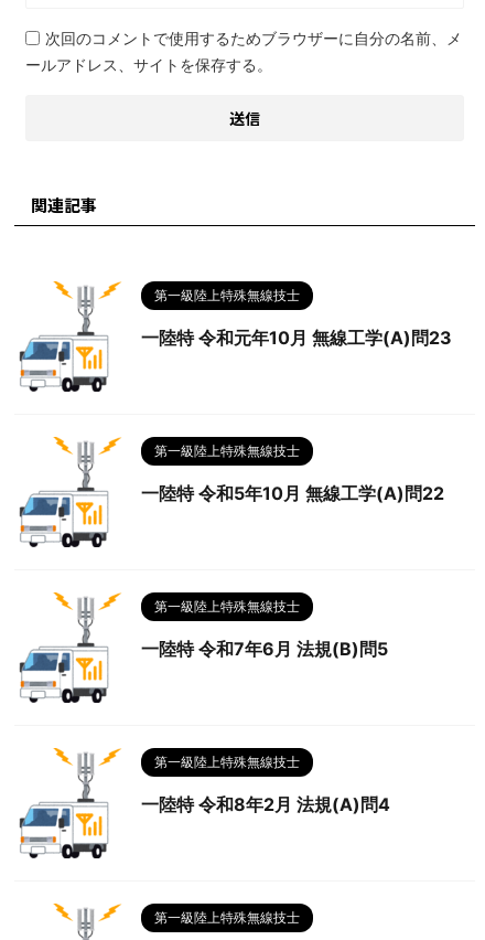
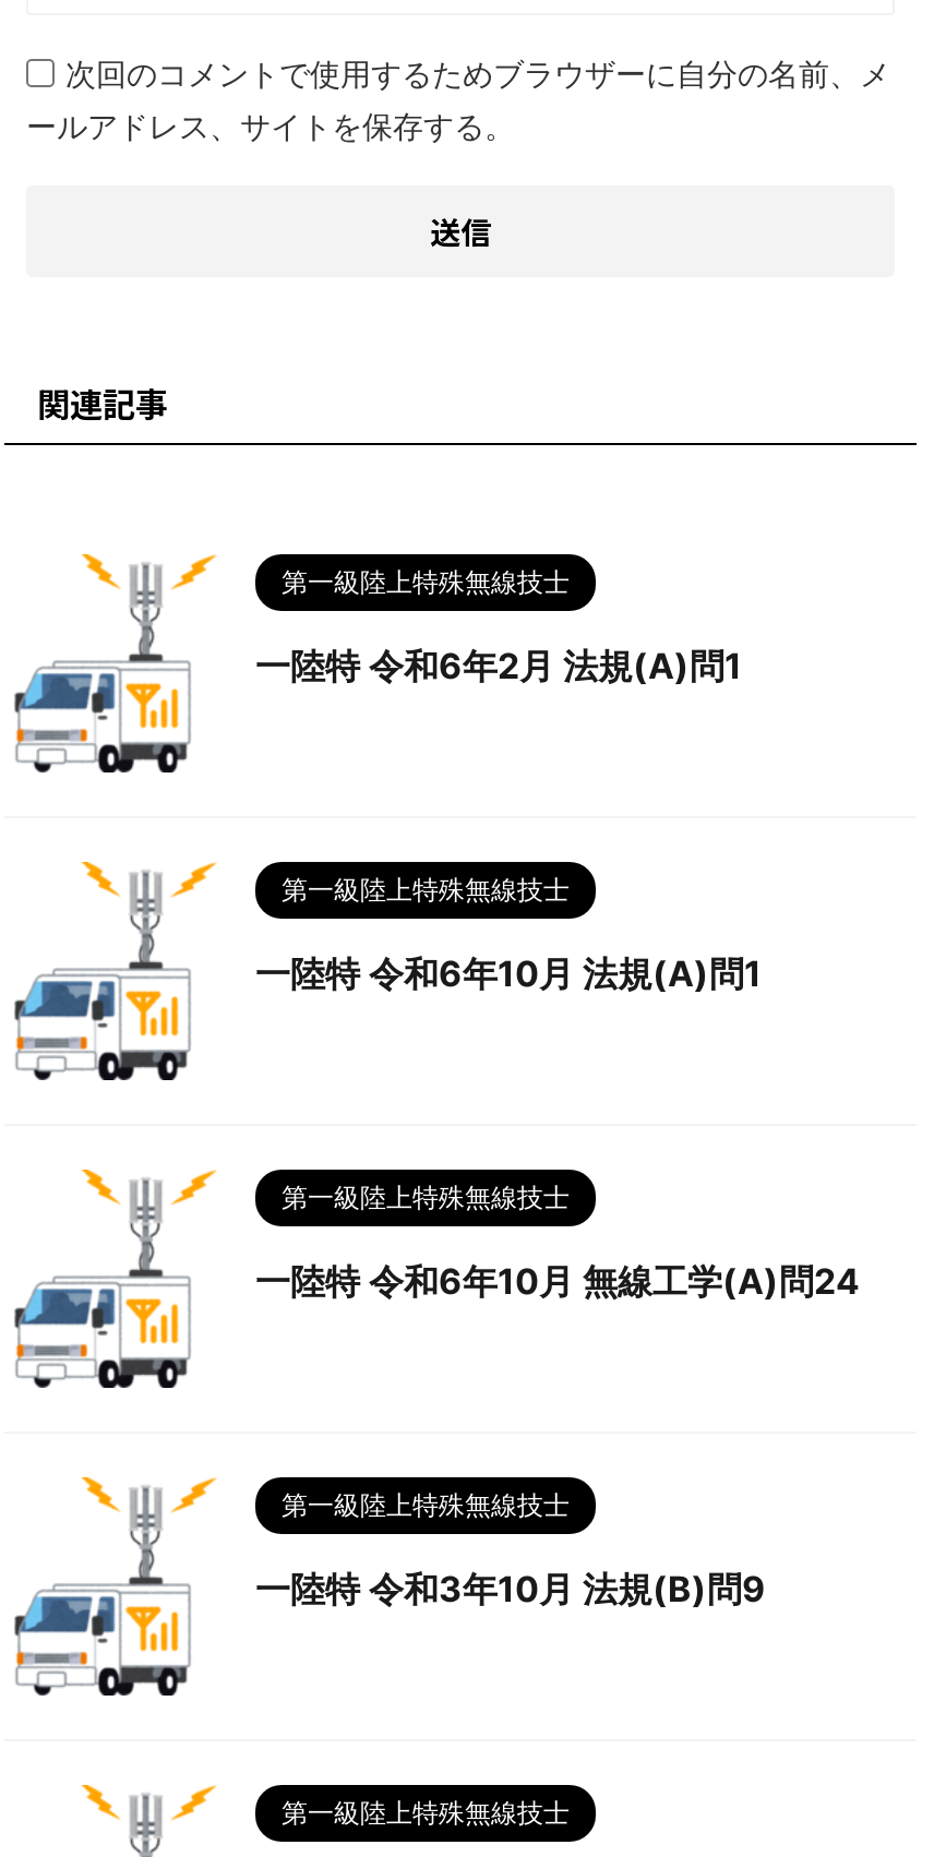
- 一陸特 令和元年10月 無線工学(A)問23
+ 一陸特 令和6年2月 法規(A)問1

- 一陸特 令和5年10月 無線工学(A)問22
+ 一陸特 令和6年10月 法規(A)問1

- 一陸特 令和7年6月 法規(B)問5
+ 一陸特 令和6年10月 無線工学(A)問24

- 一陸特 令和8年2月 法規(A)問4
+ 一陸特 令和3年10月 法規(B)問9
